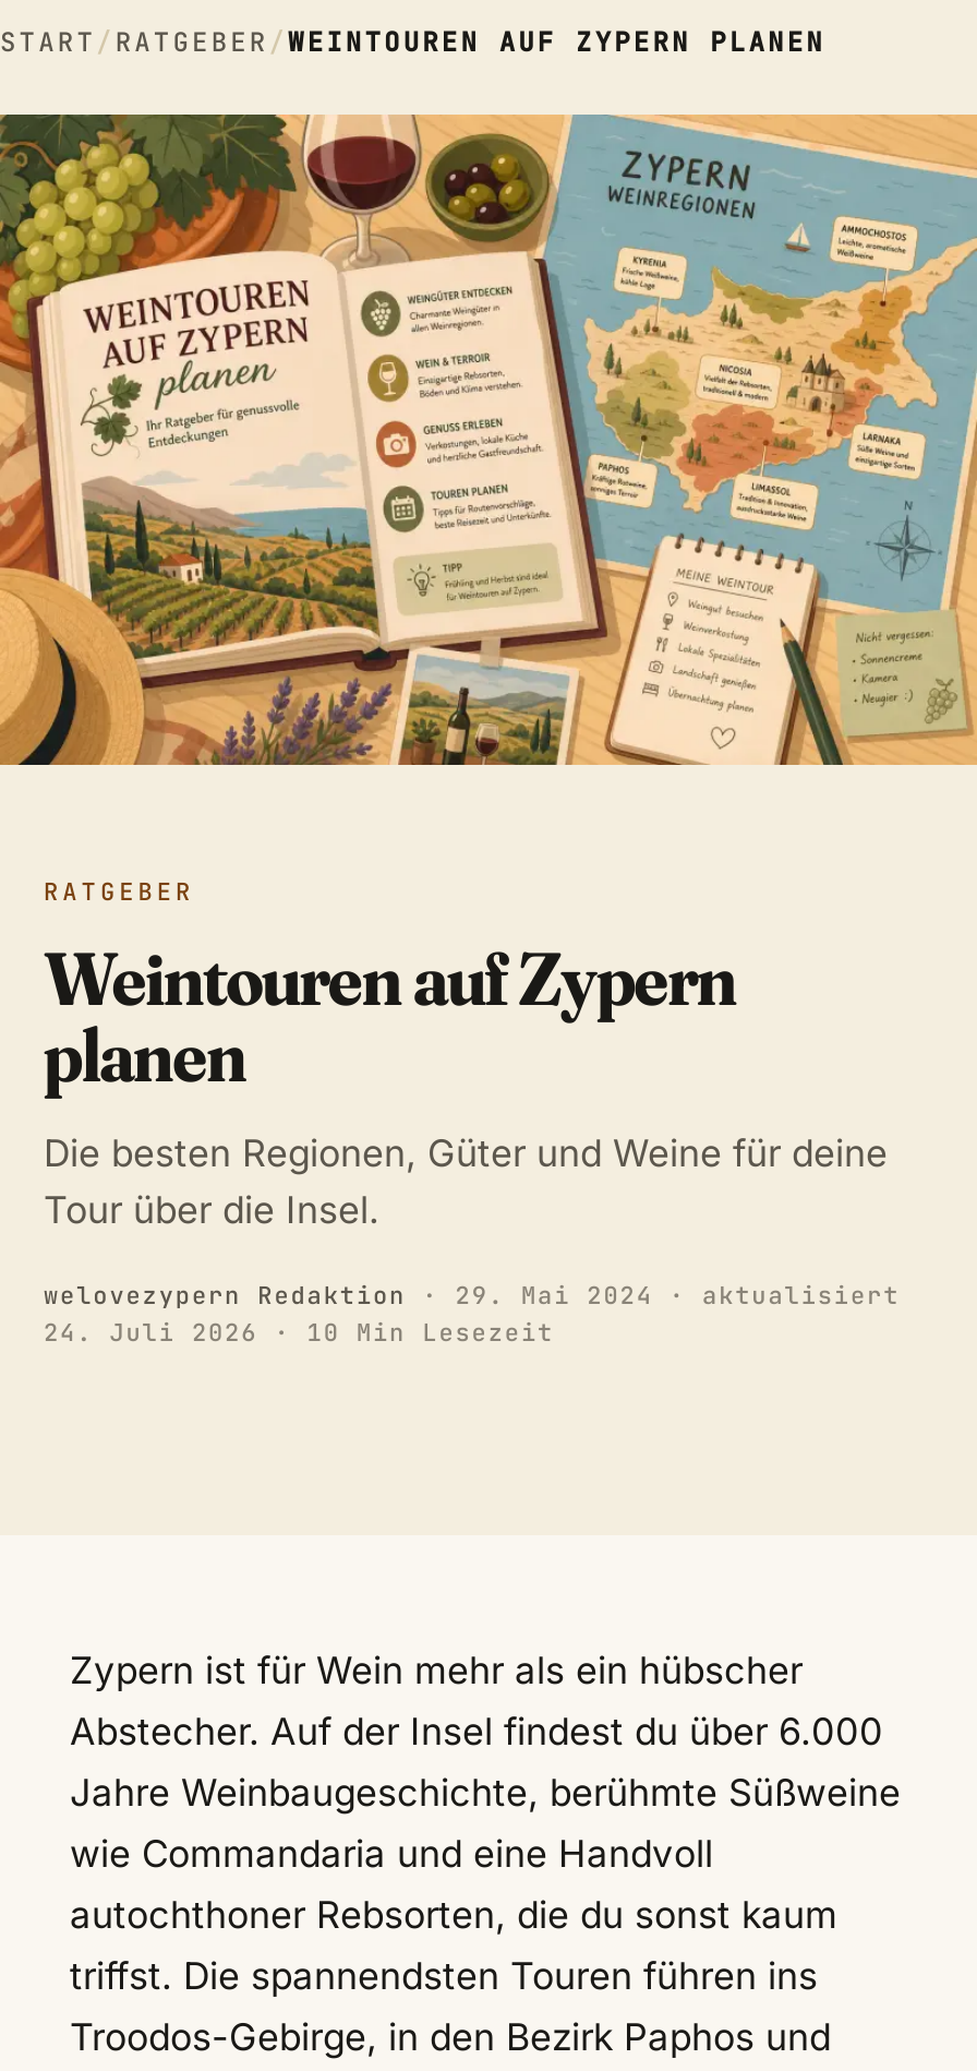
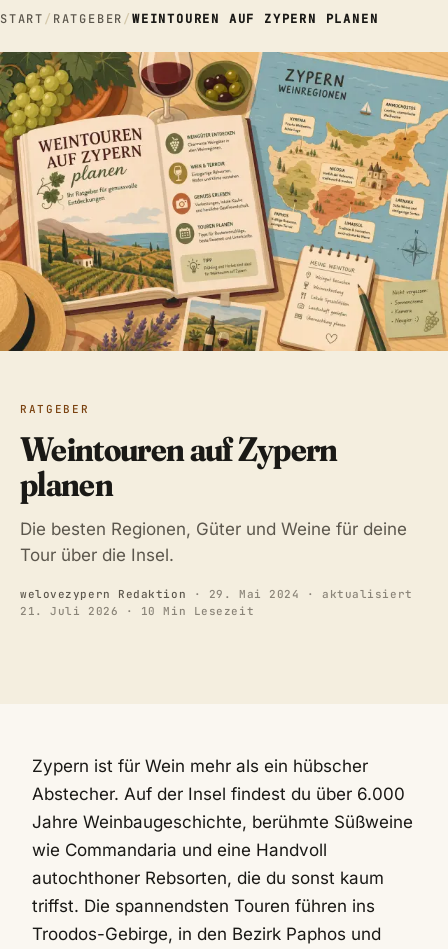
- 24. Juli 2026 · 10 Min Lesezeit
+ 21. Juli 2026 · 10 Min Lesezeit
